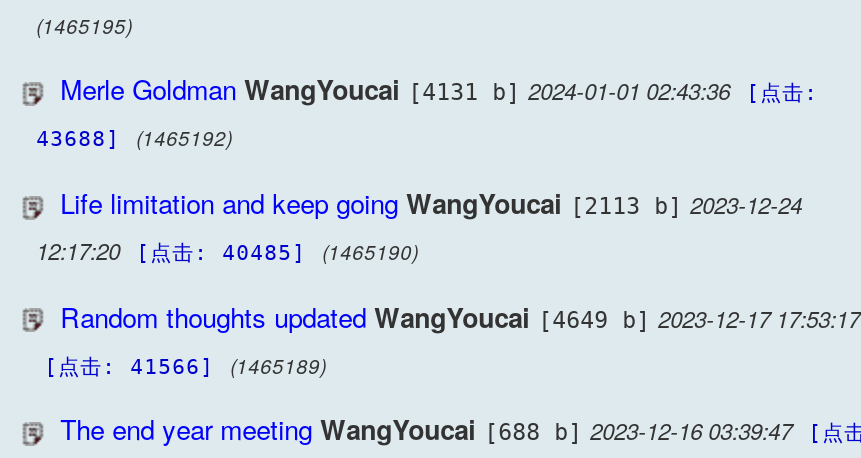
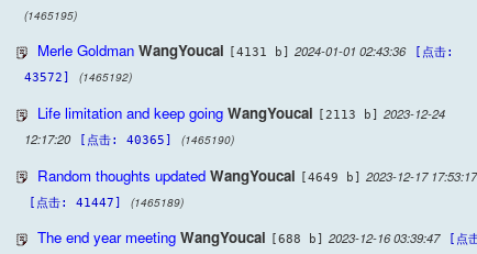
- 43688] (1465192)
+ 43572] (1465192)

- 12:17:20 [点击: 40485] (1465190)
+ 12:17:20 [点击: 40365] (1465190)

- [点击: 41566] (1465189)
+ [点击: 41447] (1465189)
